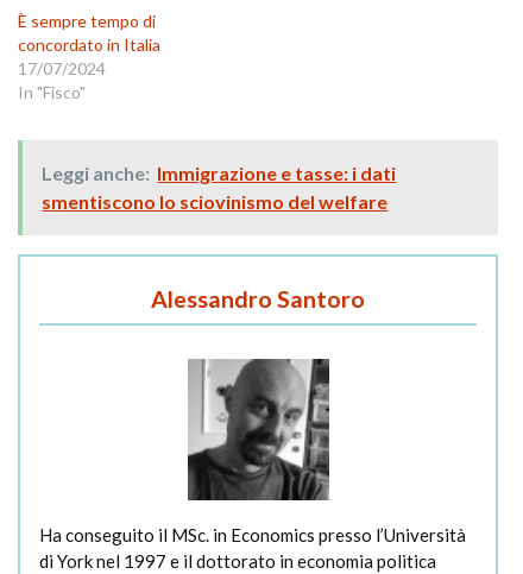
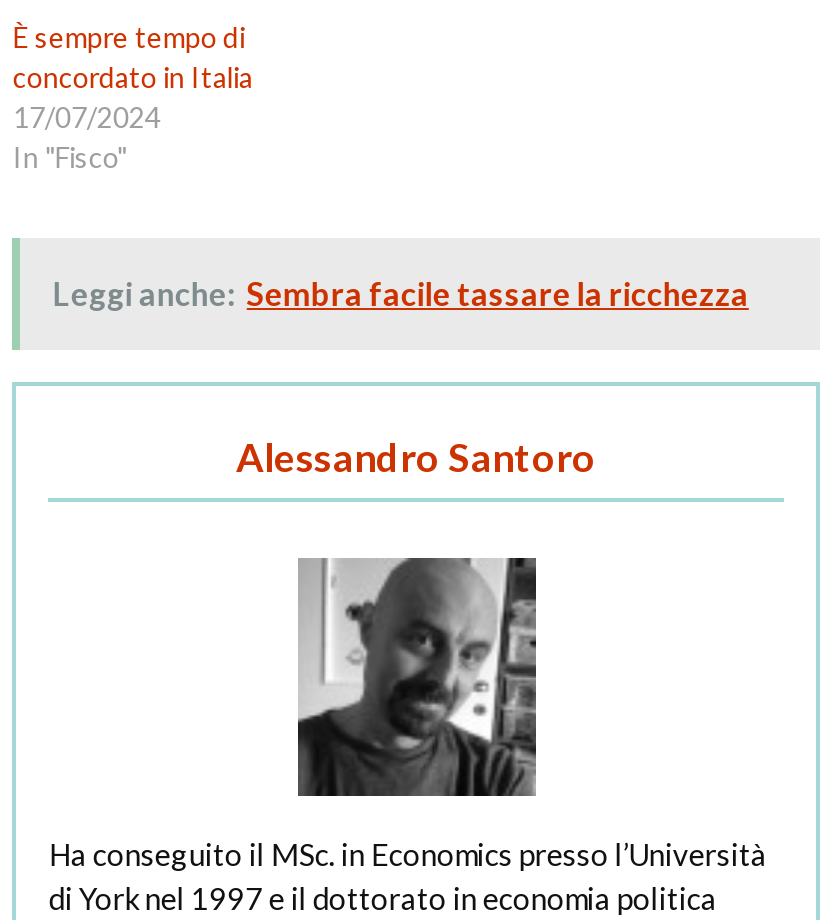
- Leggi anche: Immigrazione e tasse: i dati
- smentiscono lo sciovinismo del welfare
+ Leggi anche: Sembra facile tassare la ricchezza
